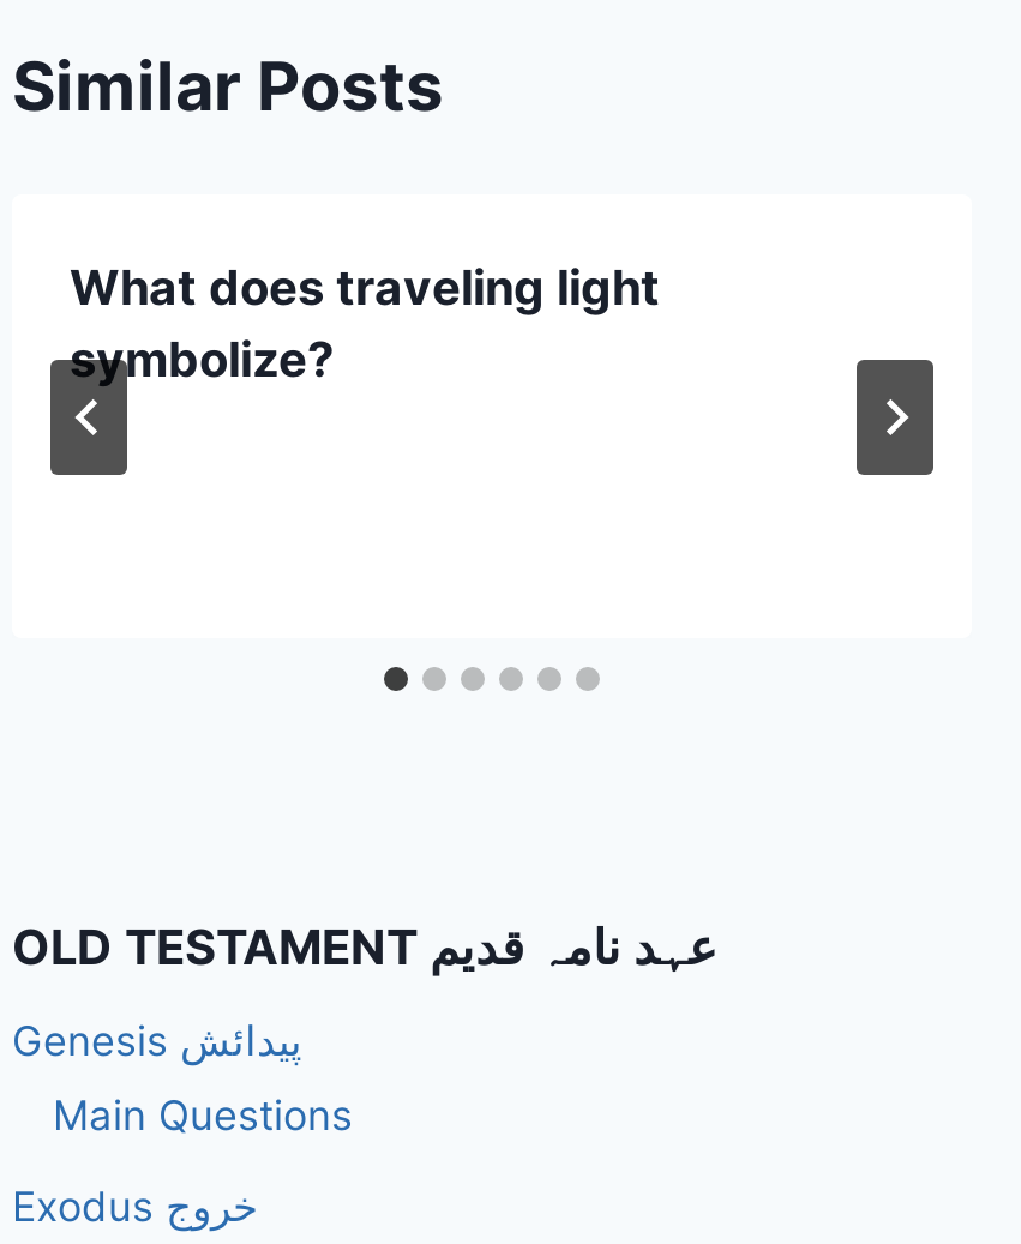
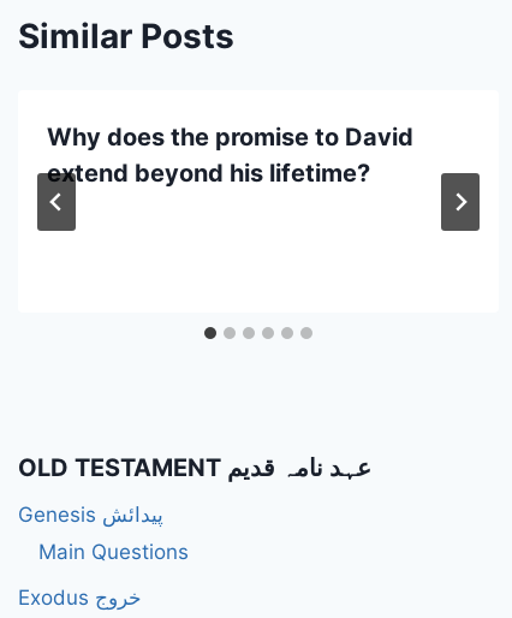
- What does traveling light
- symbolize?
+ Why does the promise to David
+ extend beyond his lifetime?
